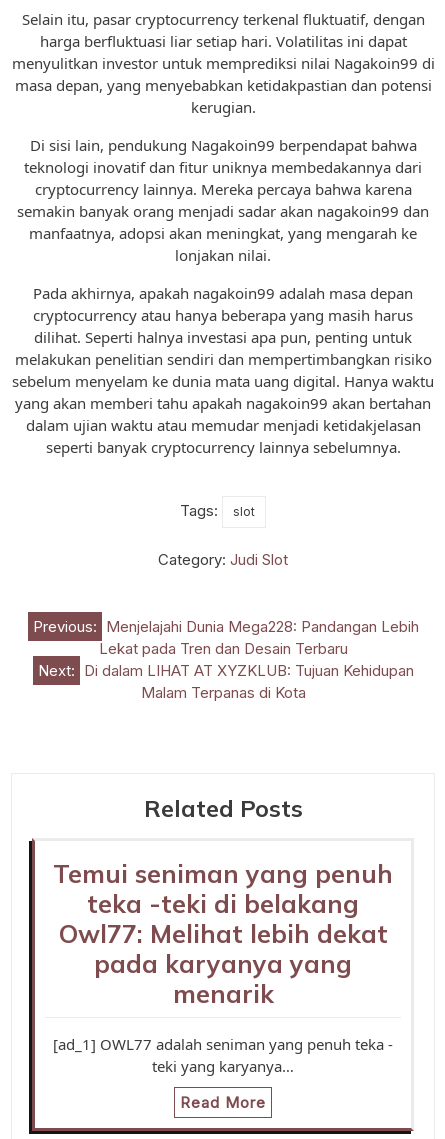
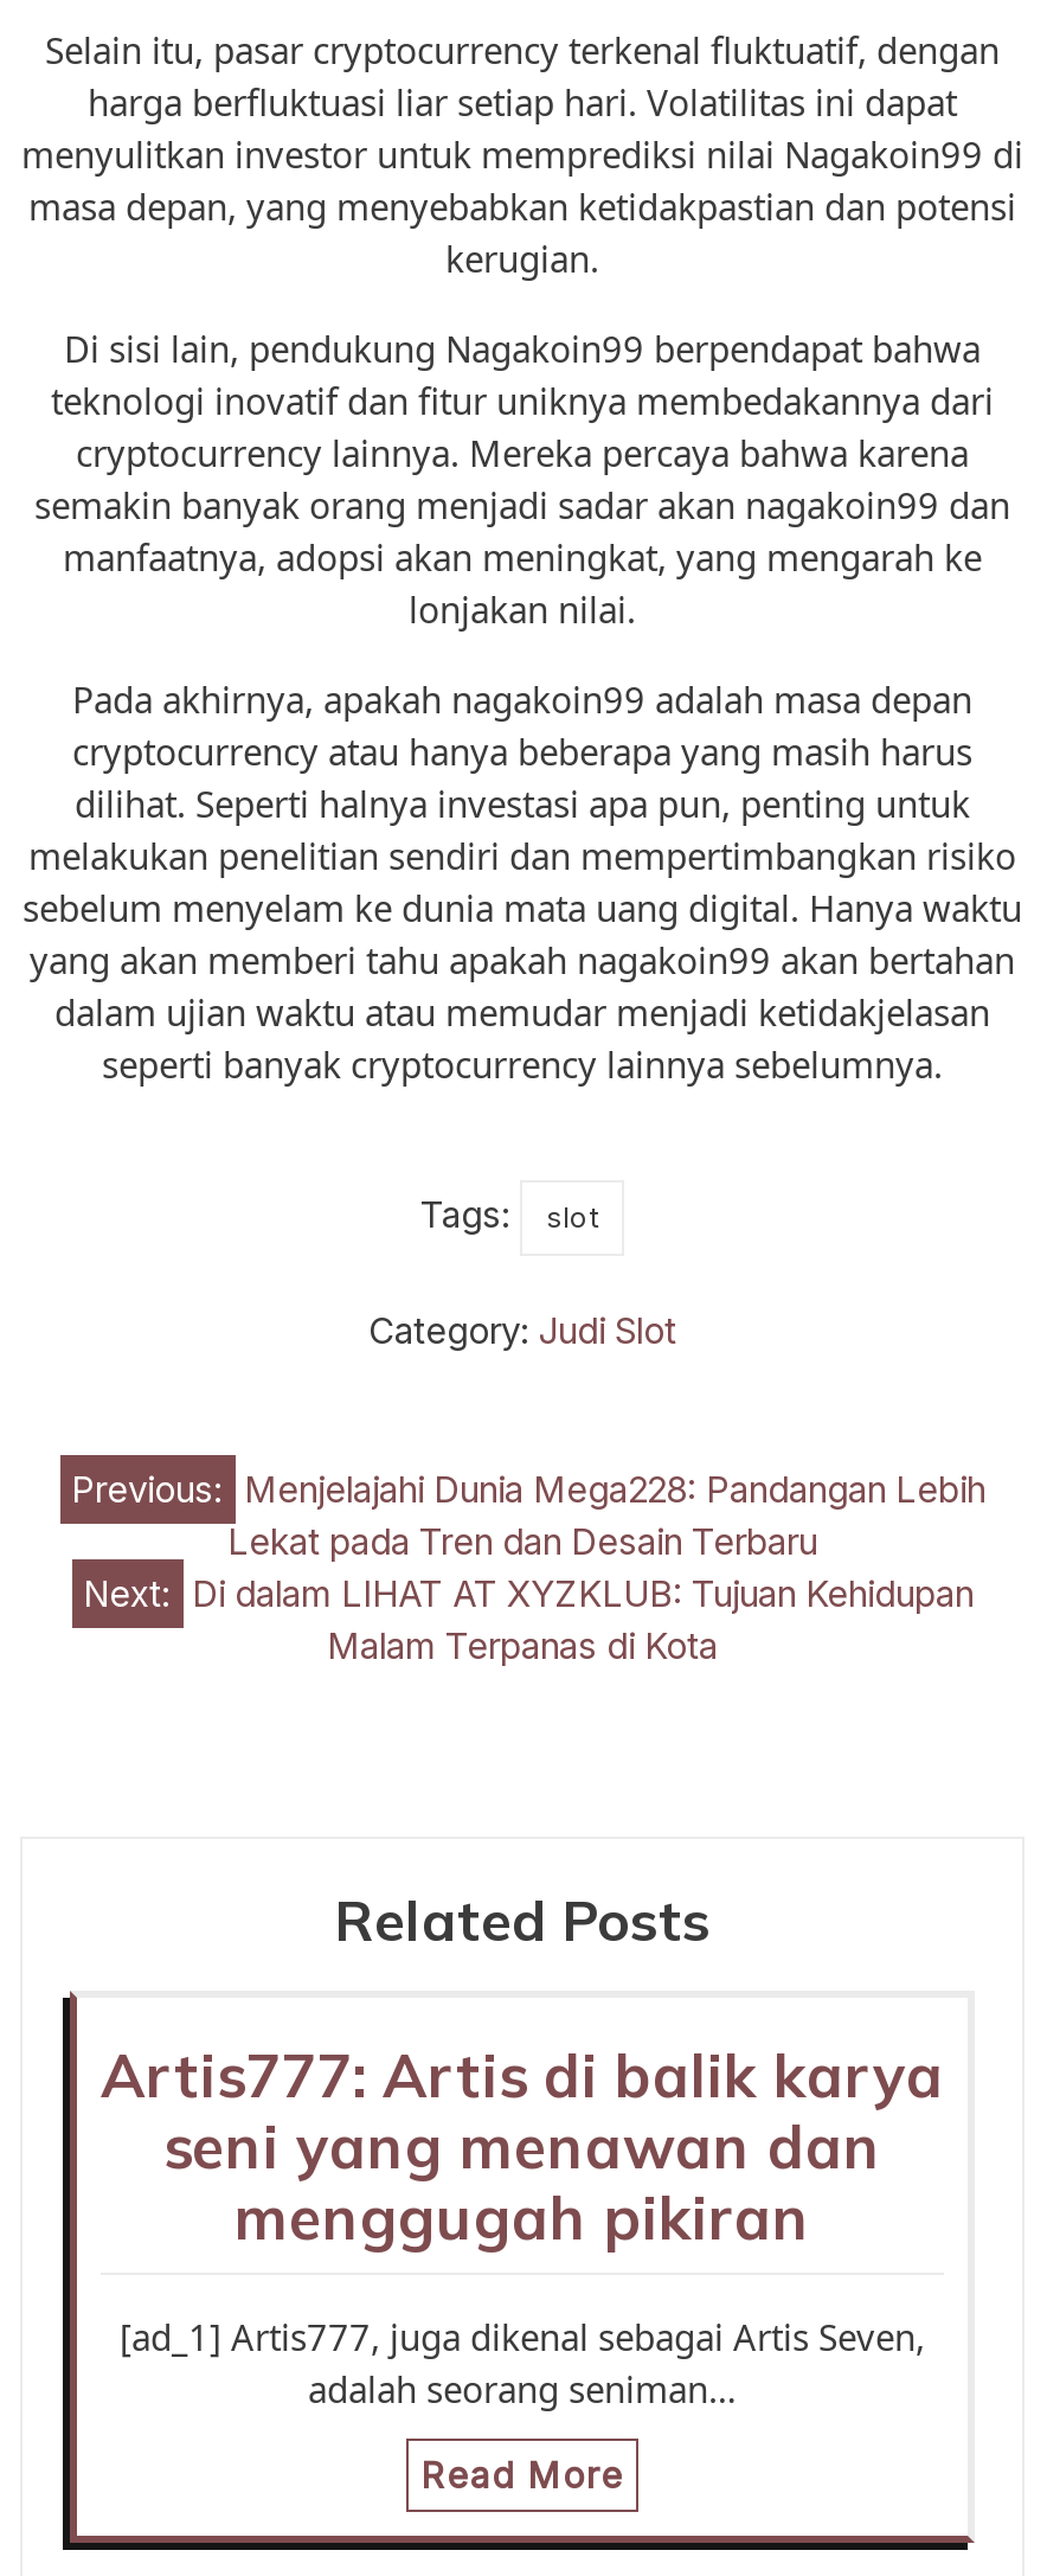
- Temui seniman yang penuh
- teka -teki di belakang
- Owl77: Melihat lebih dekat
- pada karyanya yang
- menarik
+ Artis777: Artis di balik karya
+ seni yang menawan dan
+ menggugah pikiran

- [ad_1] OWL77 adalah seniman yang penuh teka -
- teki yang karyanya…
+ [ad_1] Artis777, juga dikenal sebagai Artis Seven,
+ adalah seorang seniman…
